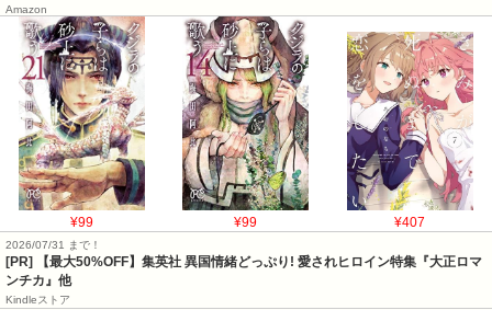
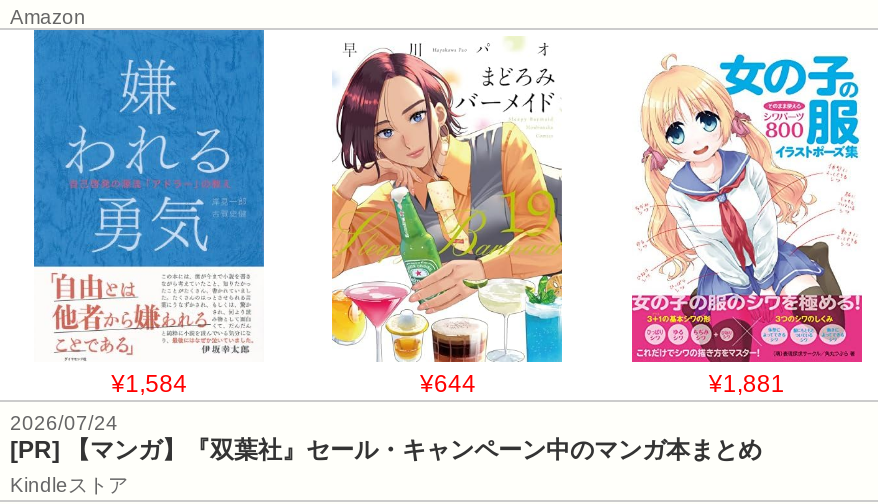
- [image]
- 2026/07/31 まで！
- [PR] 【最大50%OFF】集英社 異国情緒どっぷり! 愛されヒロイン特集『大正ロマ
- ンチカ』他
+ [image]
+ 2026/07/24
+ [PR] 【マンガ】『双葉社』セール・キャンペーン中のマンガ本まとめ

- [image]
- ¥99
- ¥99
- ¥407
+ [image]
+ ¥1,584
+ ¥644
+ ¥1,881

- [image]
+ [image]
